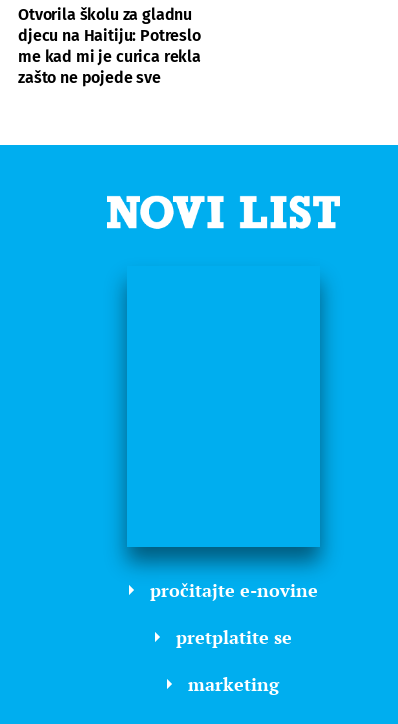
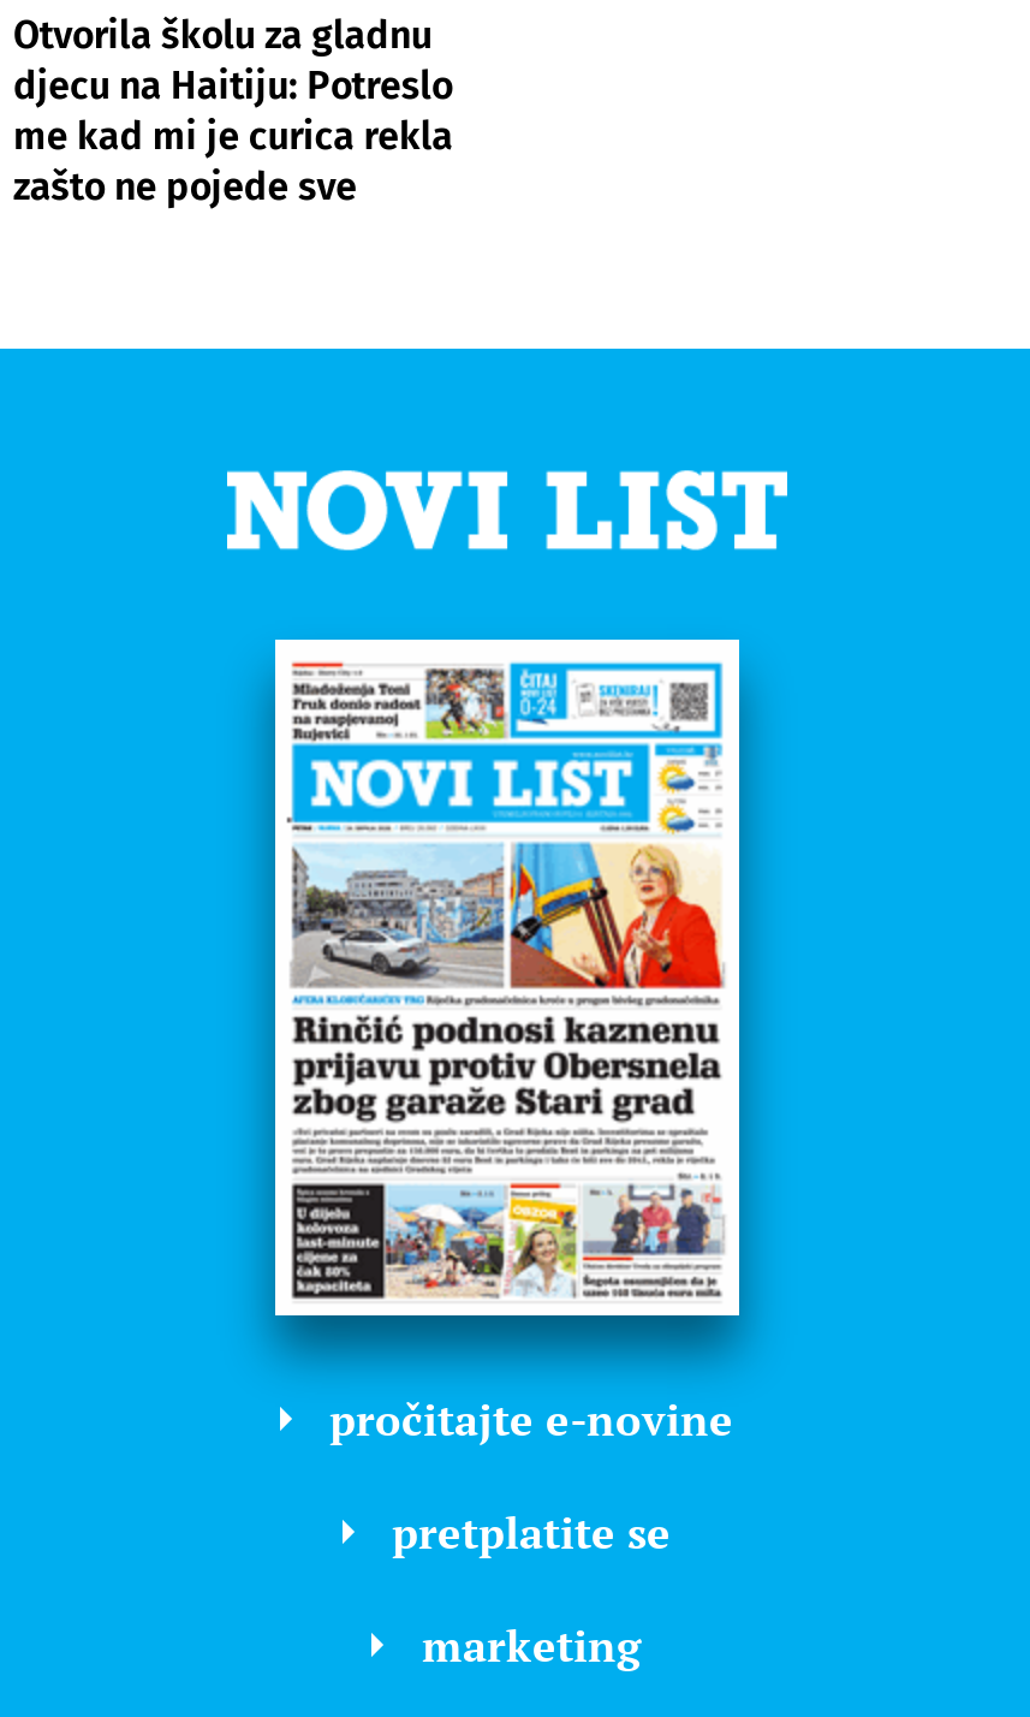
+ [image]
